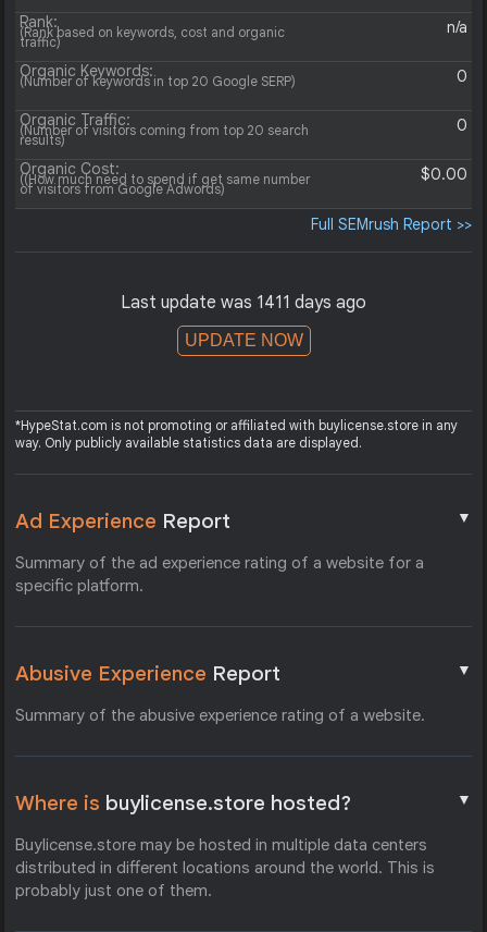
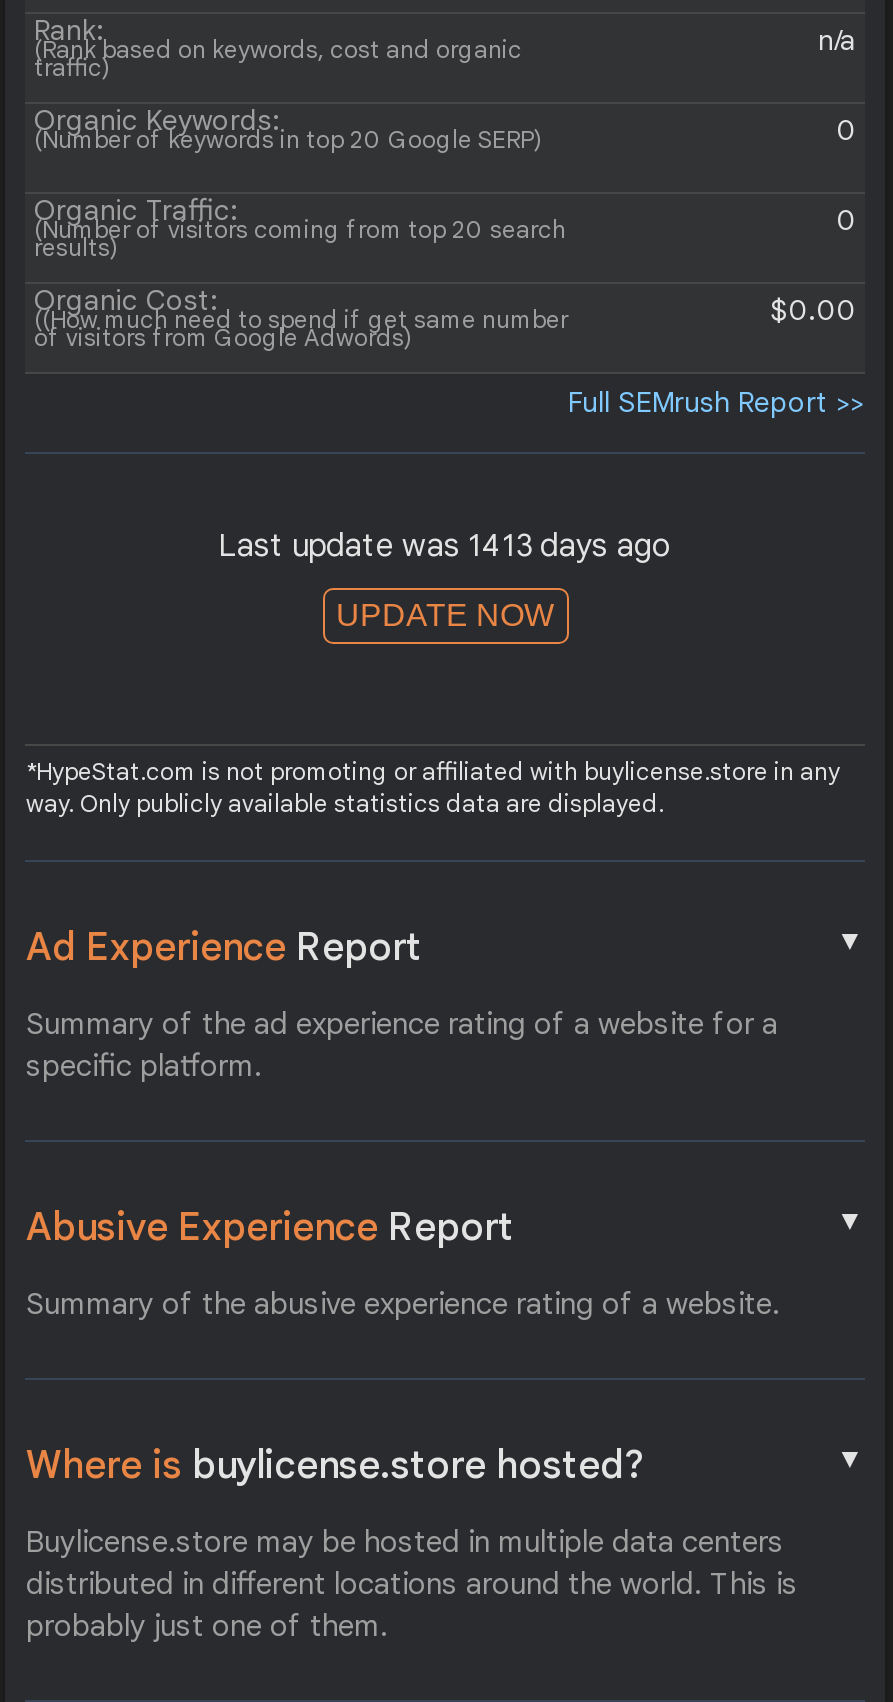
- Last update was 1411 days ago
+ Last update was 1413 days ago
